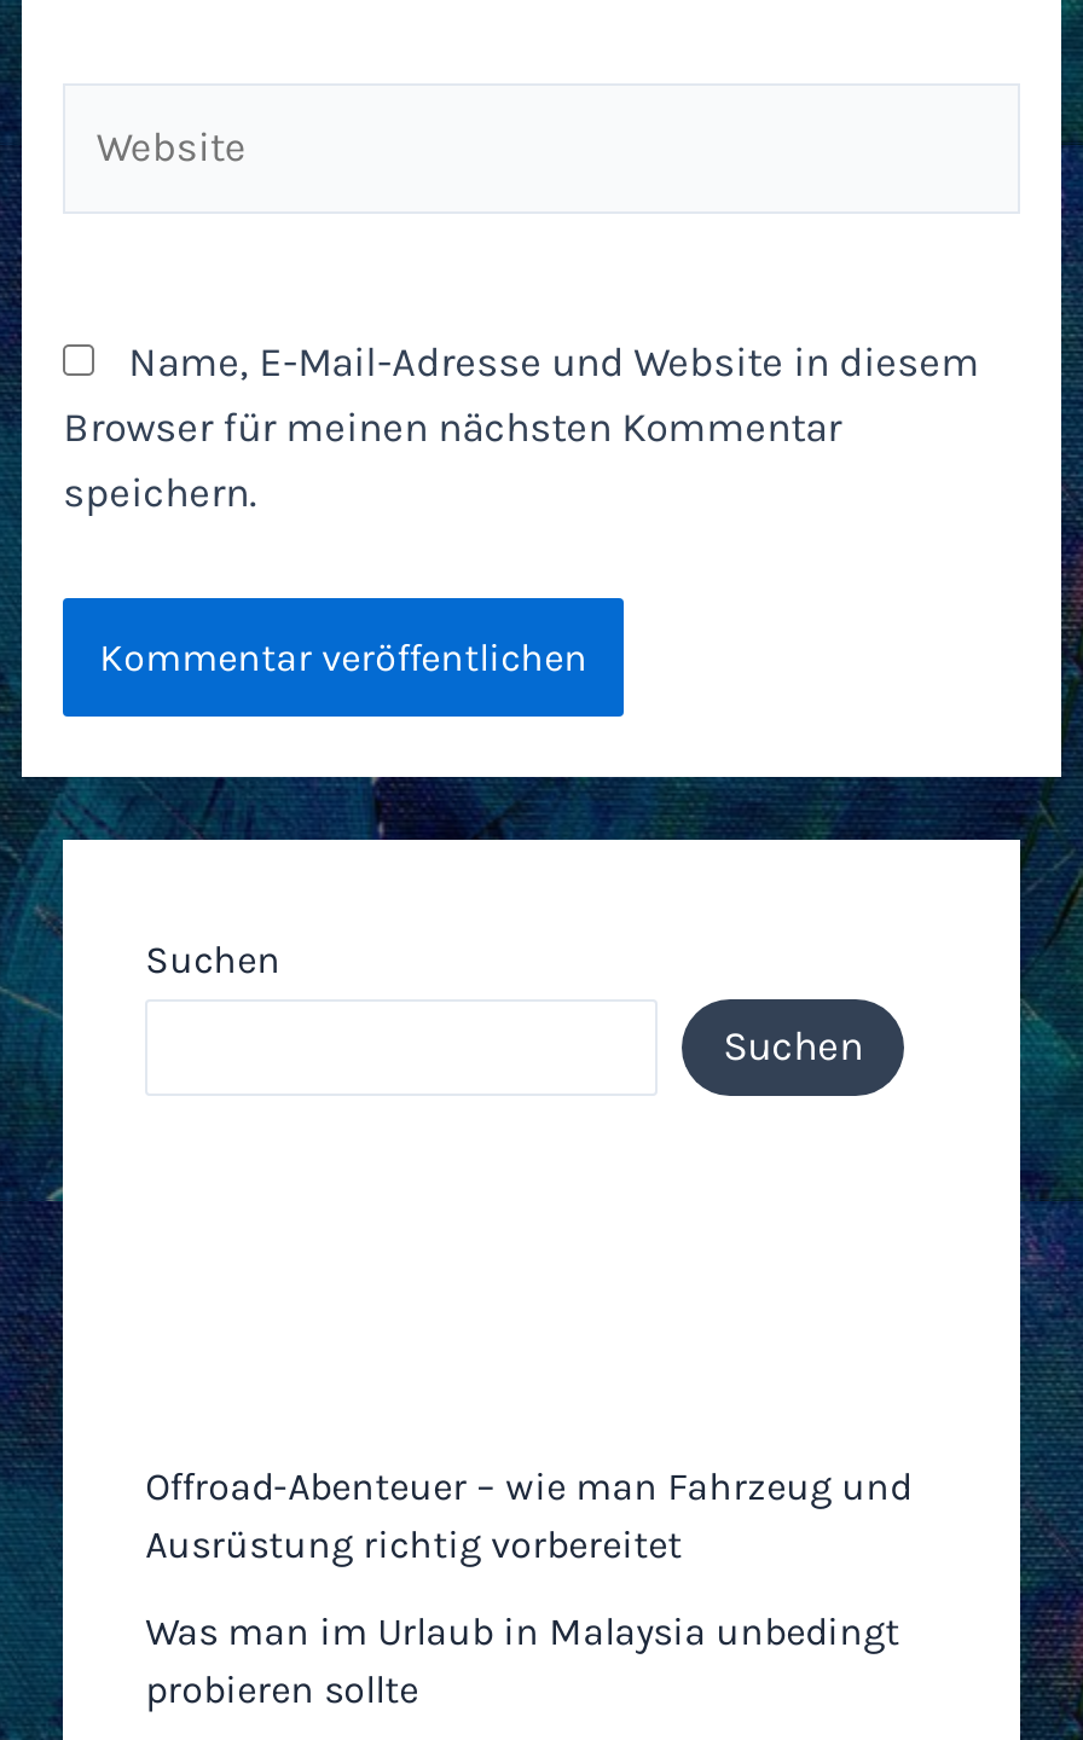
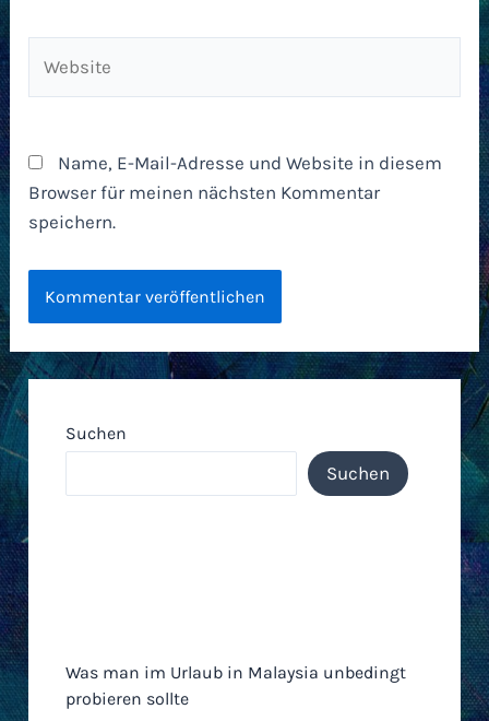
- Offroad-Abenteuer – wie man Fahrzeug und
- Ausrüstung richtig vorbereitet
